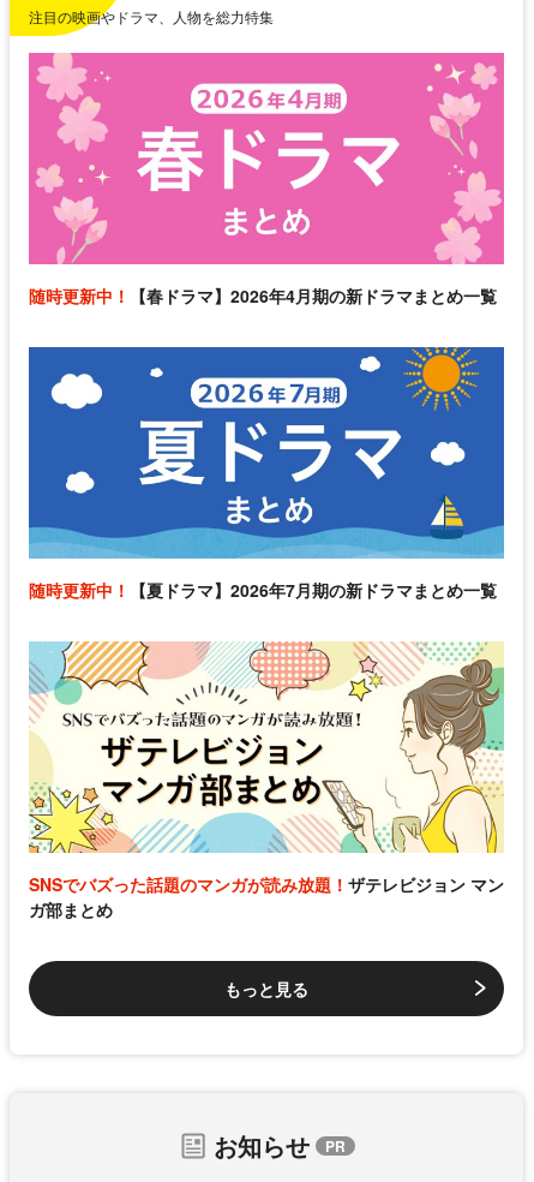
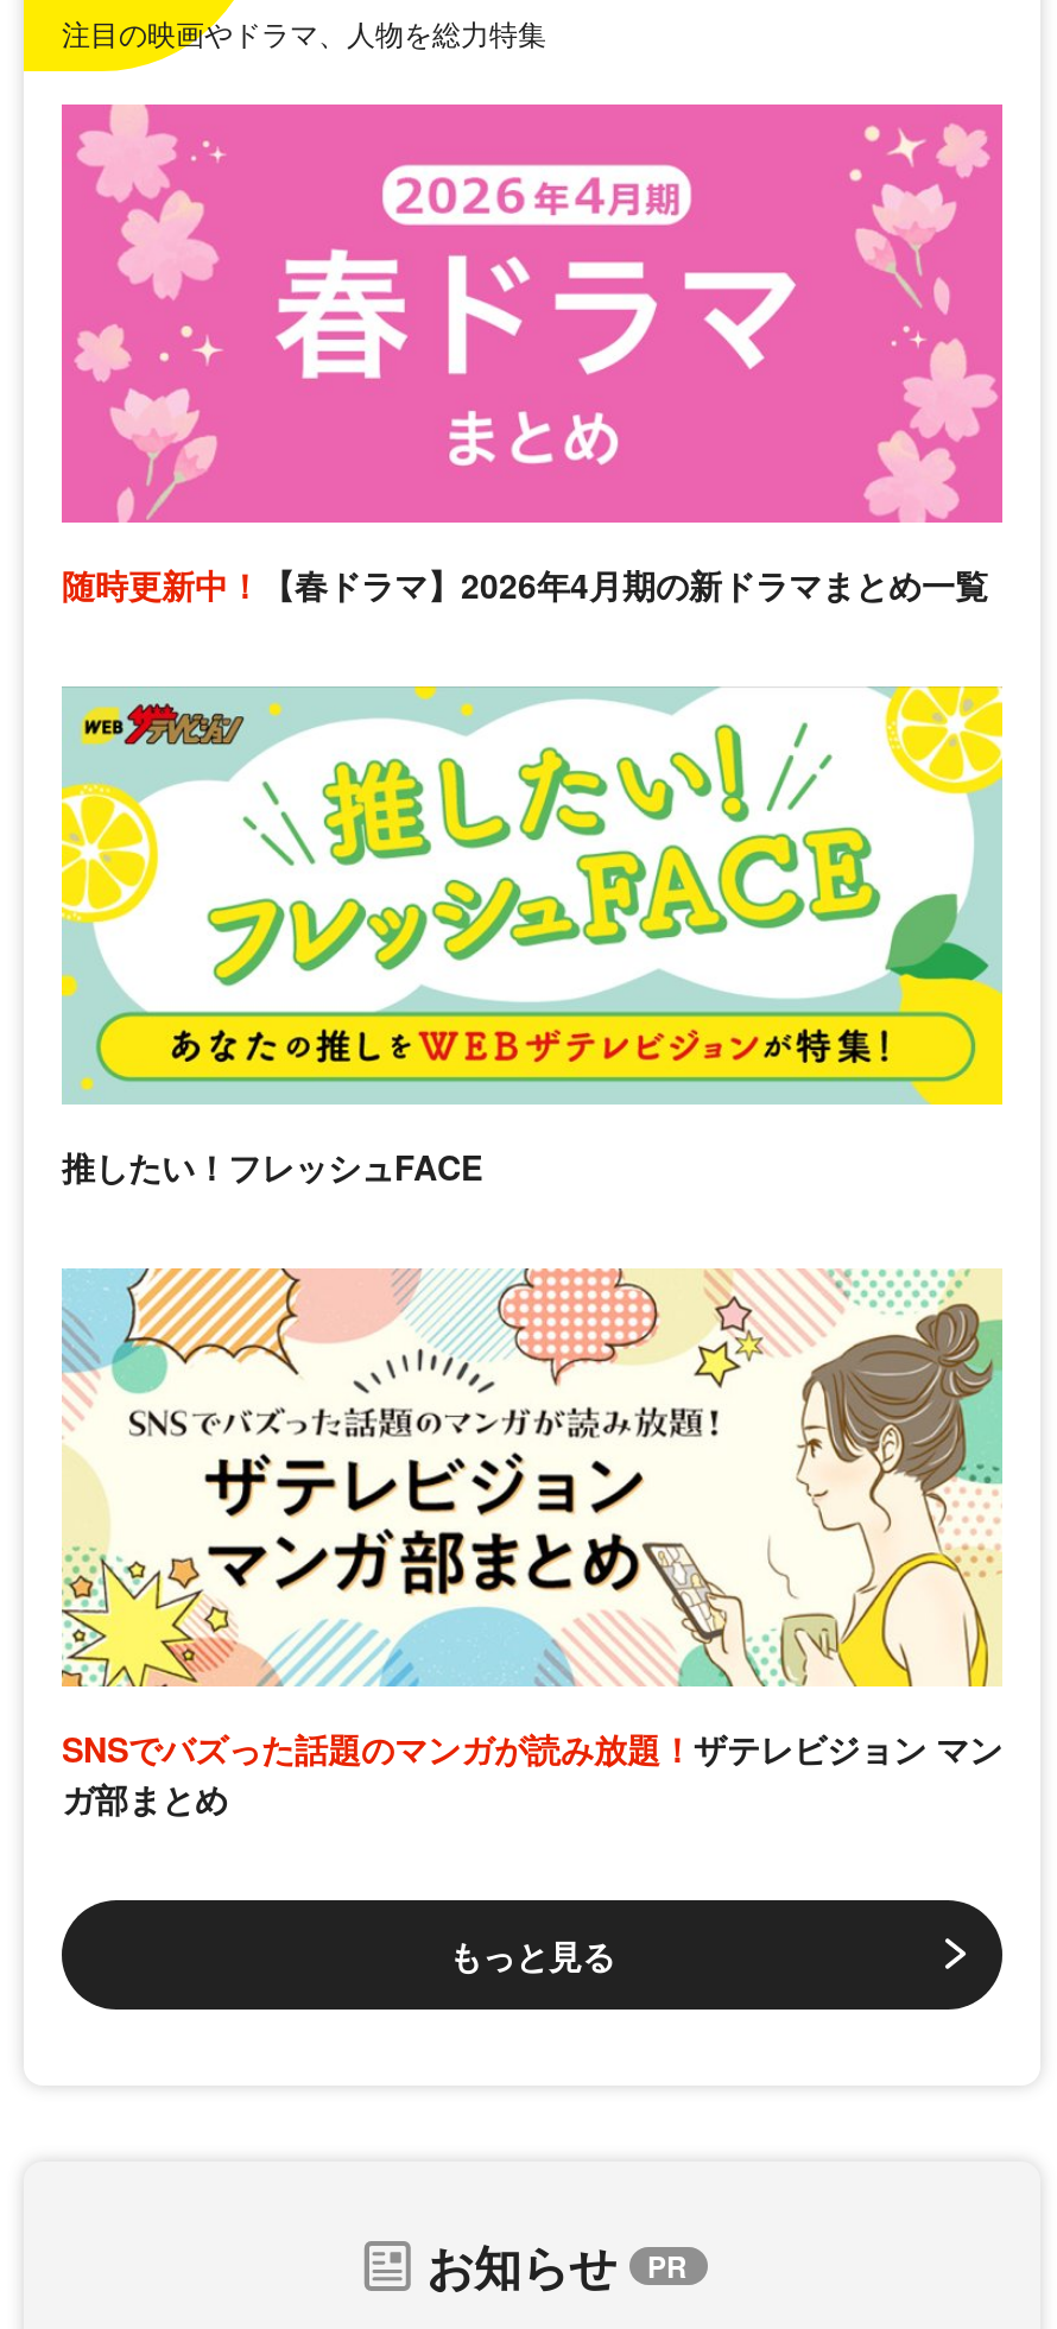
- [image]
- 随時更新中！【夏ドラマ】2026年7月期の新ドラマまとめ一覧
+ [image]
+ 推したい！フレッシュFACE
